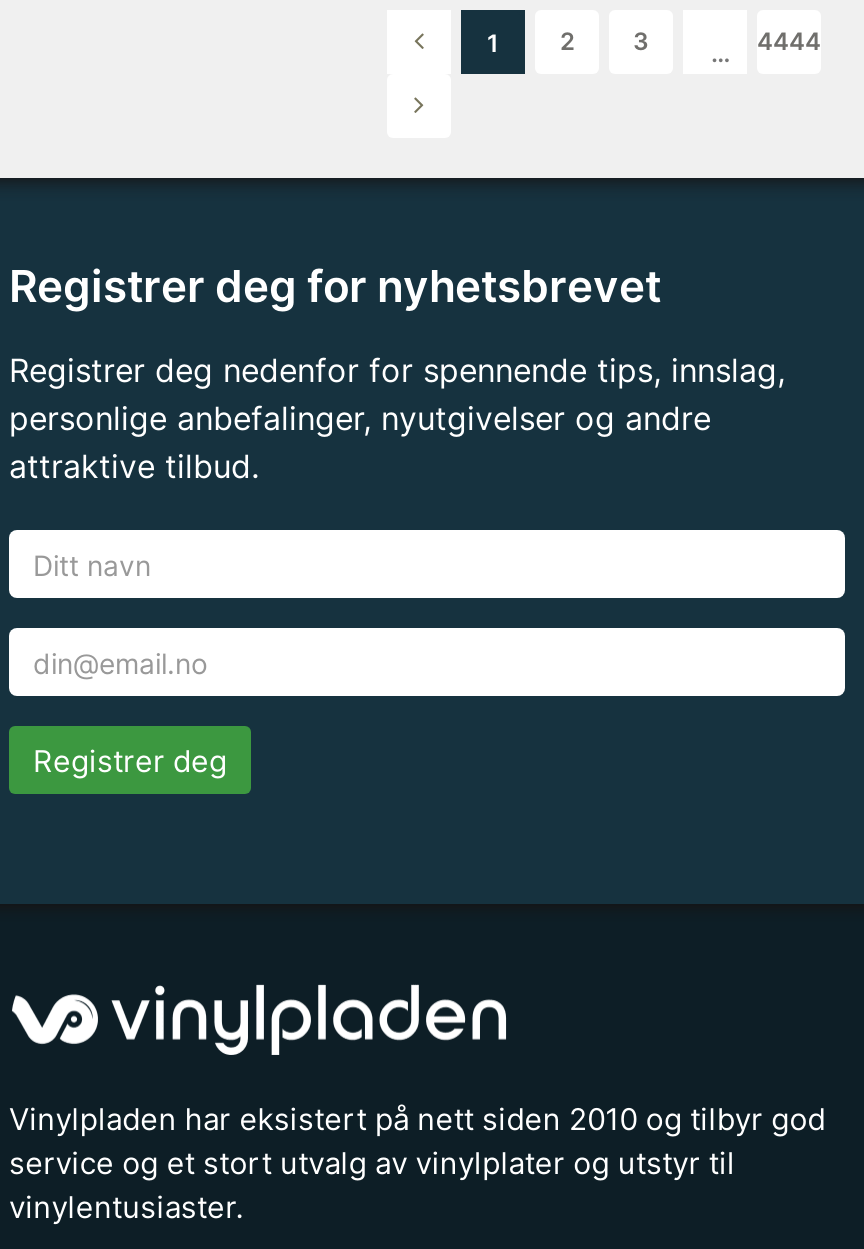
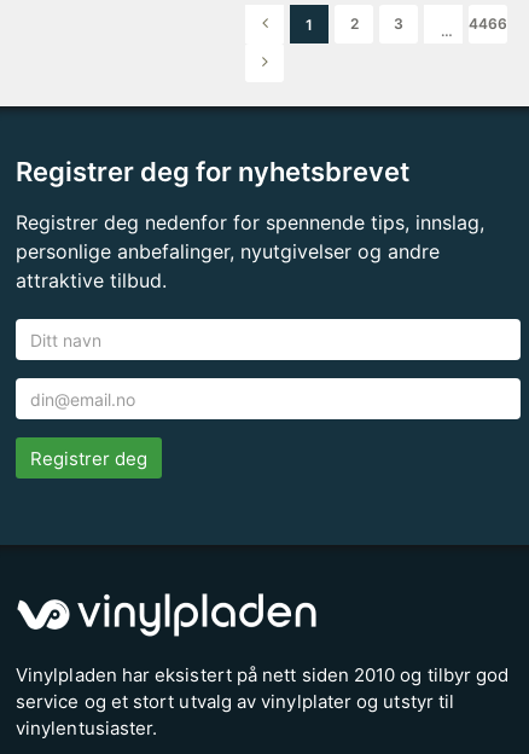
- 4444
+ 4466
